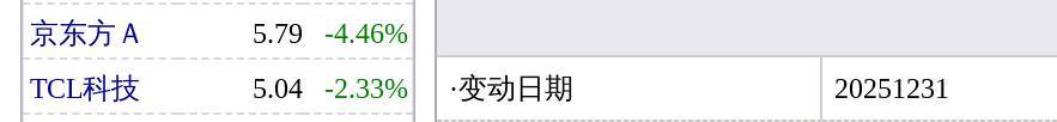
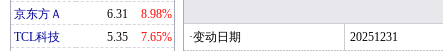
- 5.79
+ 6.31

- -4.46%
+ 8.98%

- 5.04
+ 5.35

- -2.33%
+ 7.65%
